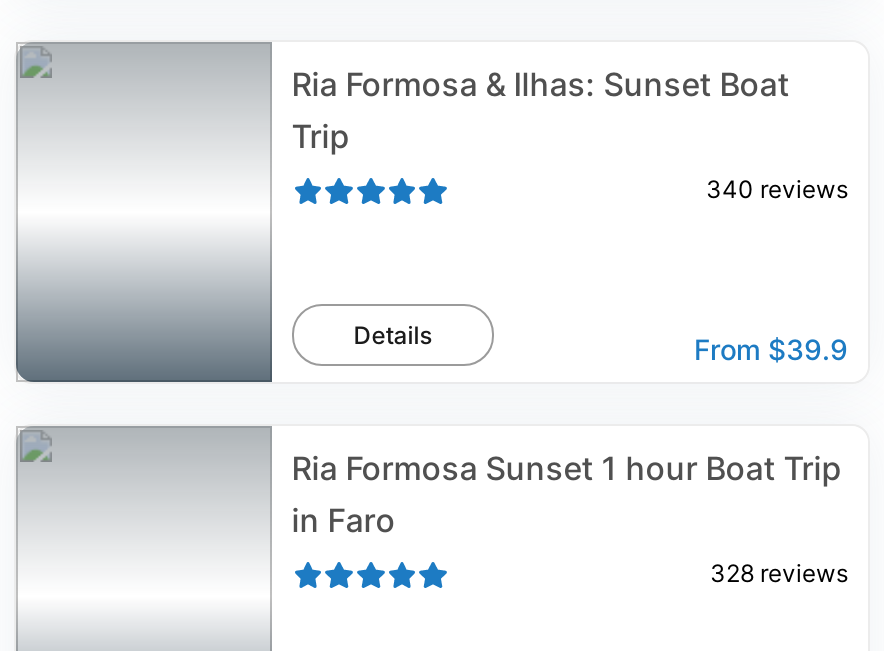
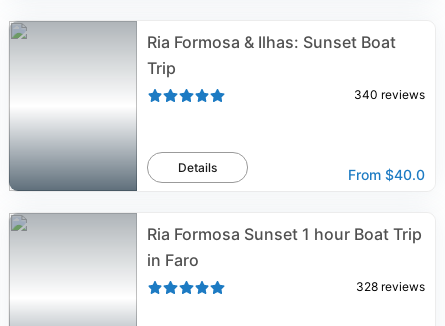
- From $39.9
+ From $40.0
